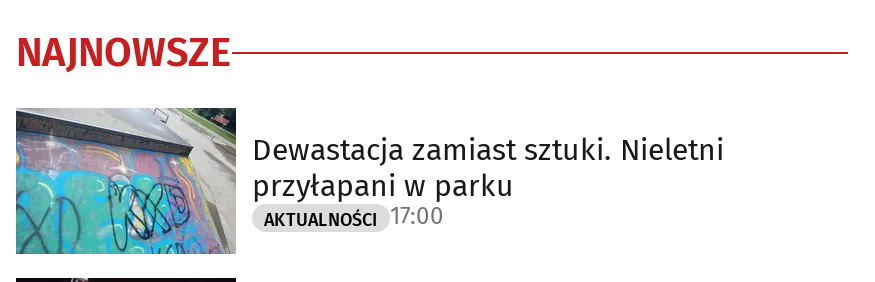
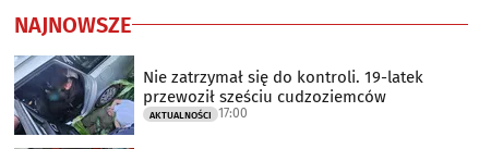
- [image]
- Dewastacja zamiast sztuki. Nieletni
- przyłapani w parku
+ [image]
+ Nie zatrzymał się do kontroli. 19-latek
+ przewoził sześciu cudzoziemców
